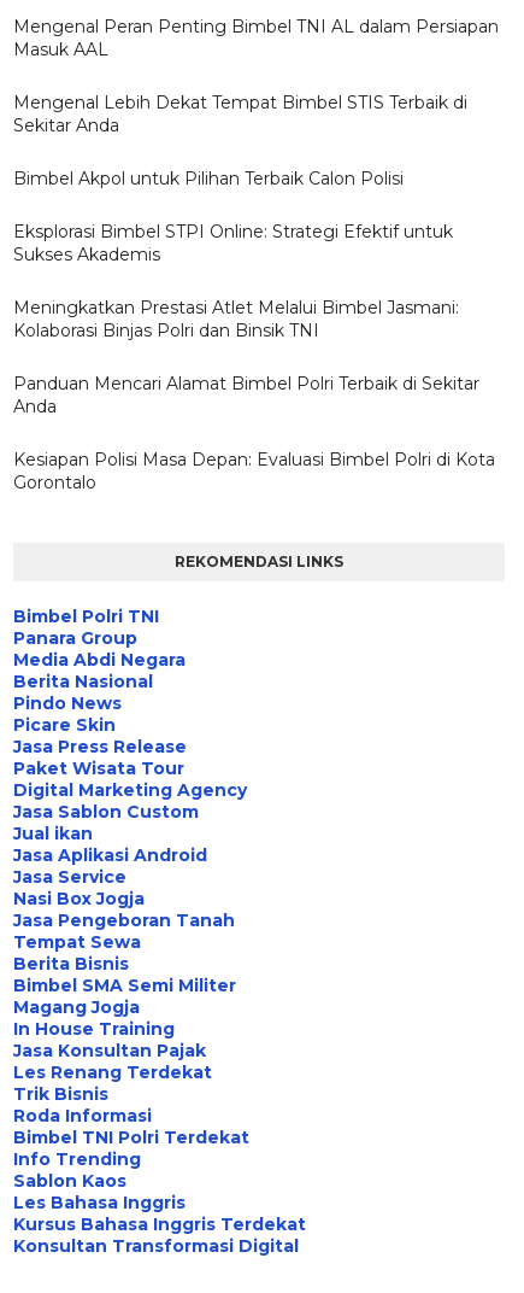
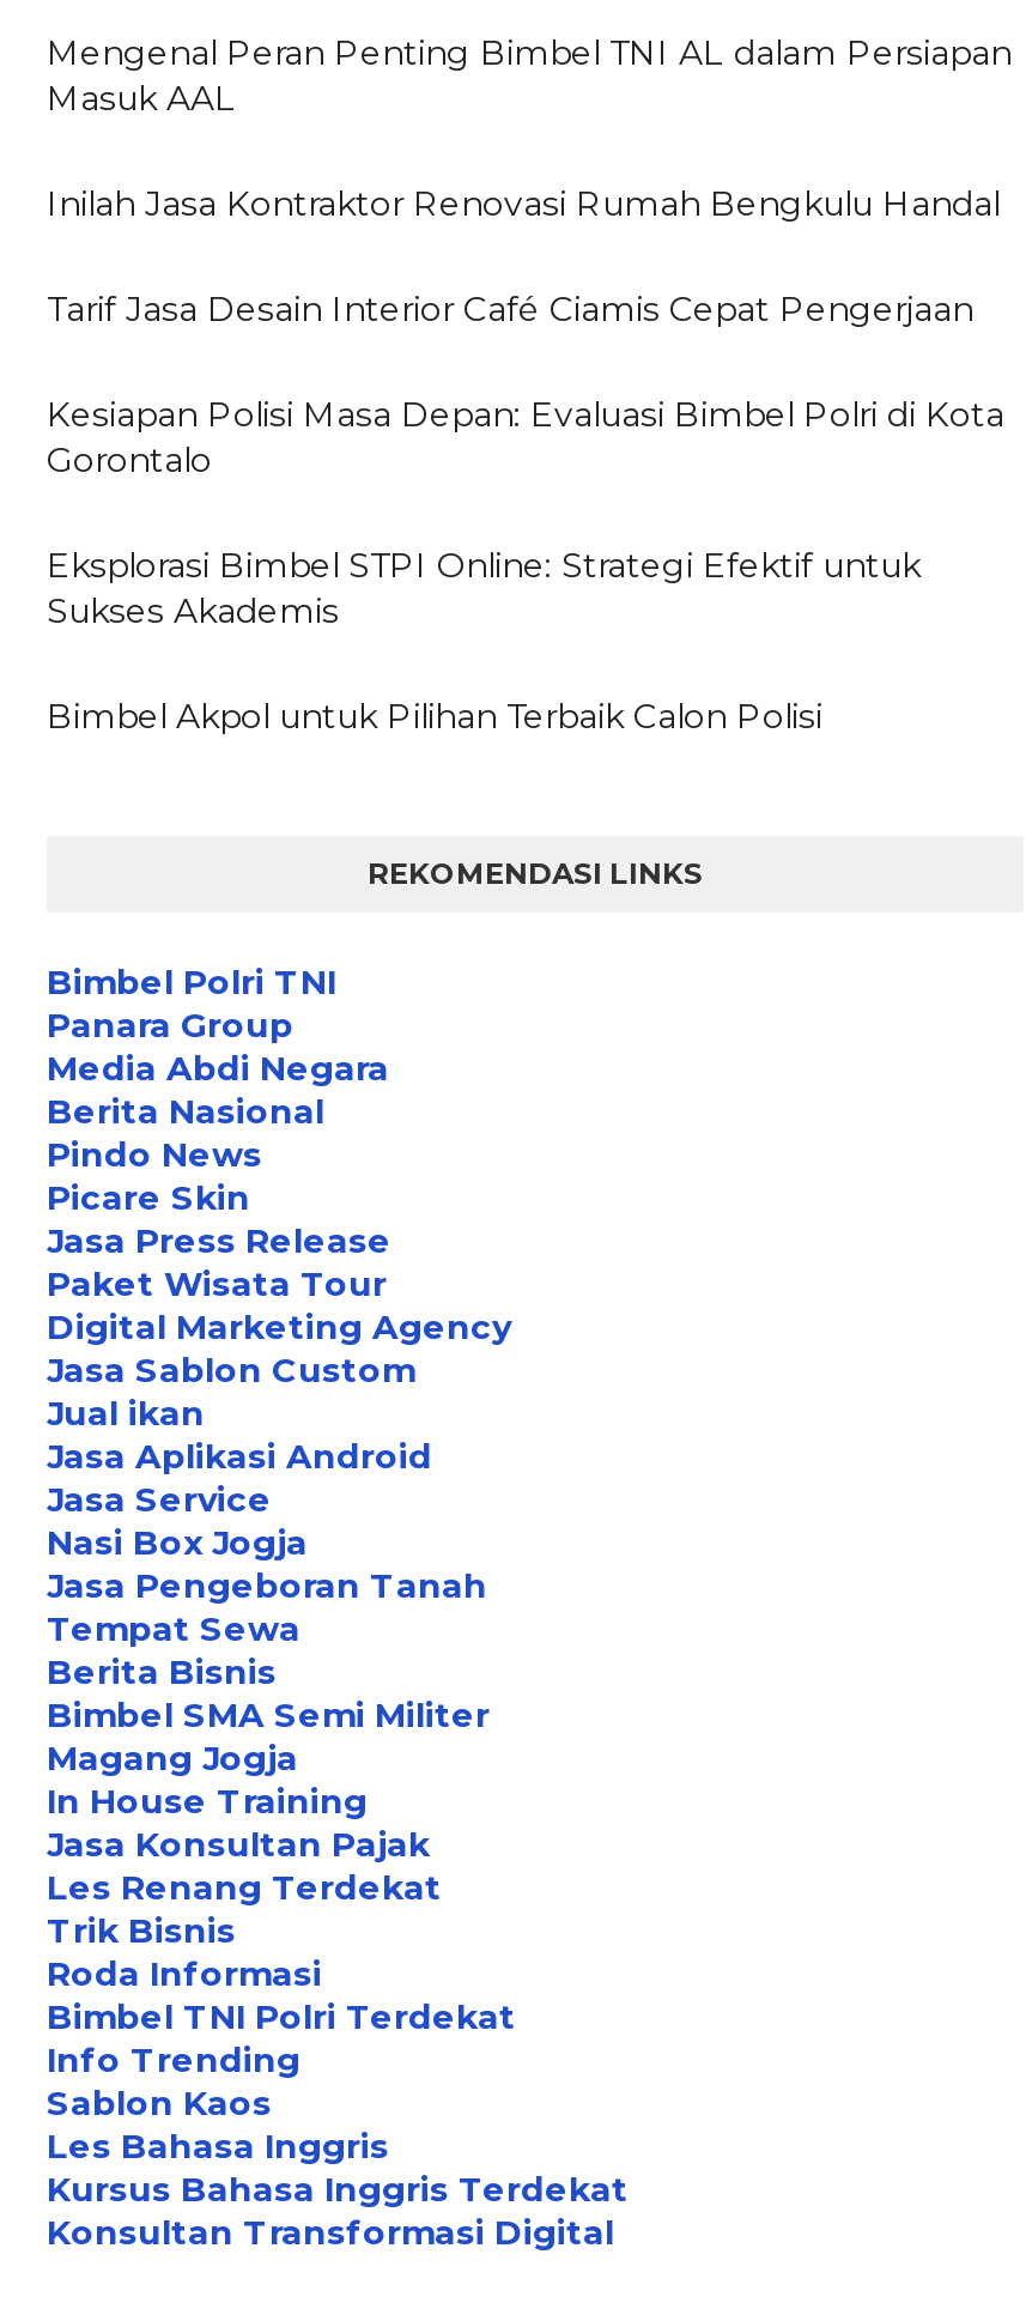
- Mengenal Lebih Dekat Tempat Bimbel STIS Terbaik di
- Sekitar Anda
+ Inilah Jasa Kontraktor Renovasi Rumah Bengkulu Handal
+ Tarif Jasa Desain Interior Café Ciamis Cepat Pengerjaan

moved down: Bimbel Akpol untuk Pilihan Terbaik Calon Polisi

moved down: Eksplorasi Bimbel STPI Online: Strategi Efektif untuk | Sukses Akademis

- Meningkatkan Prestasi Atlet Melalui Bimbel Jasmani:
- Kolaborasi Binjas Polri dan Binsik TNI
- Panduan Mencari Alamat Bimbel Polri Terbaik di Sekitar
- Anda

moved up: Kesiapan Polisi Masa Depan: Evaluasi Bimbel Polri di Kota | Gorontalo
